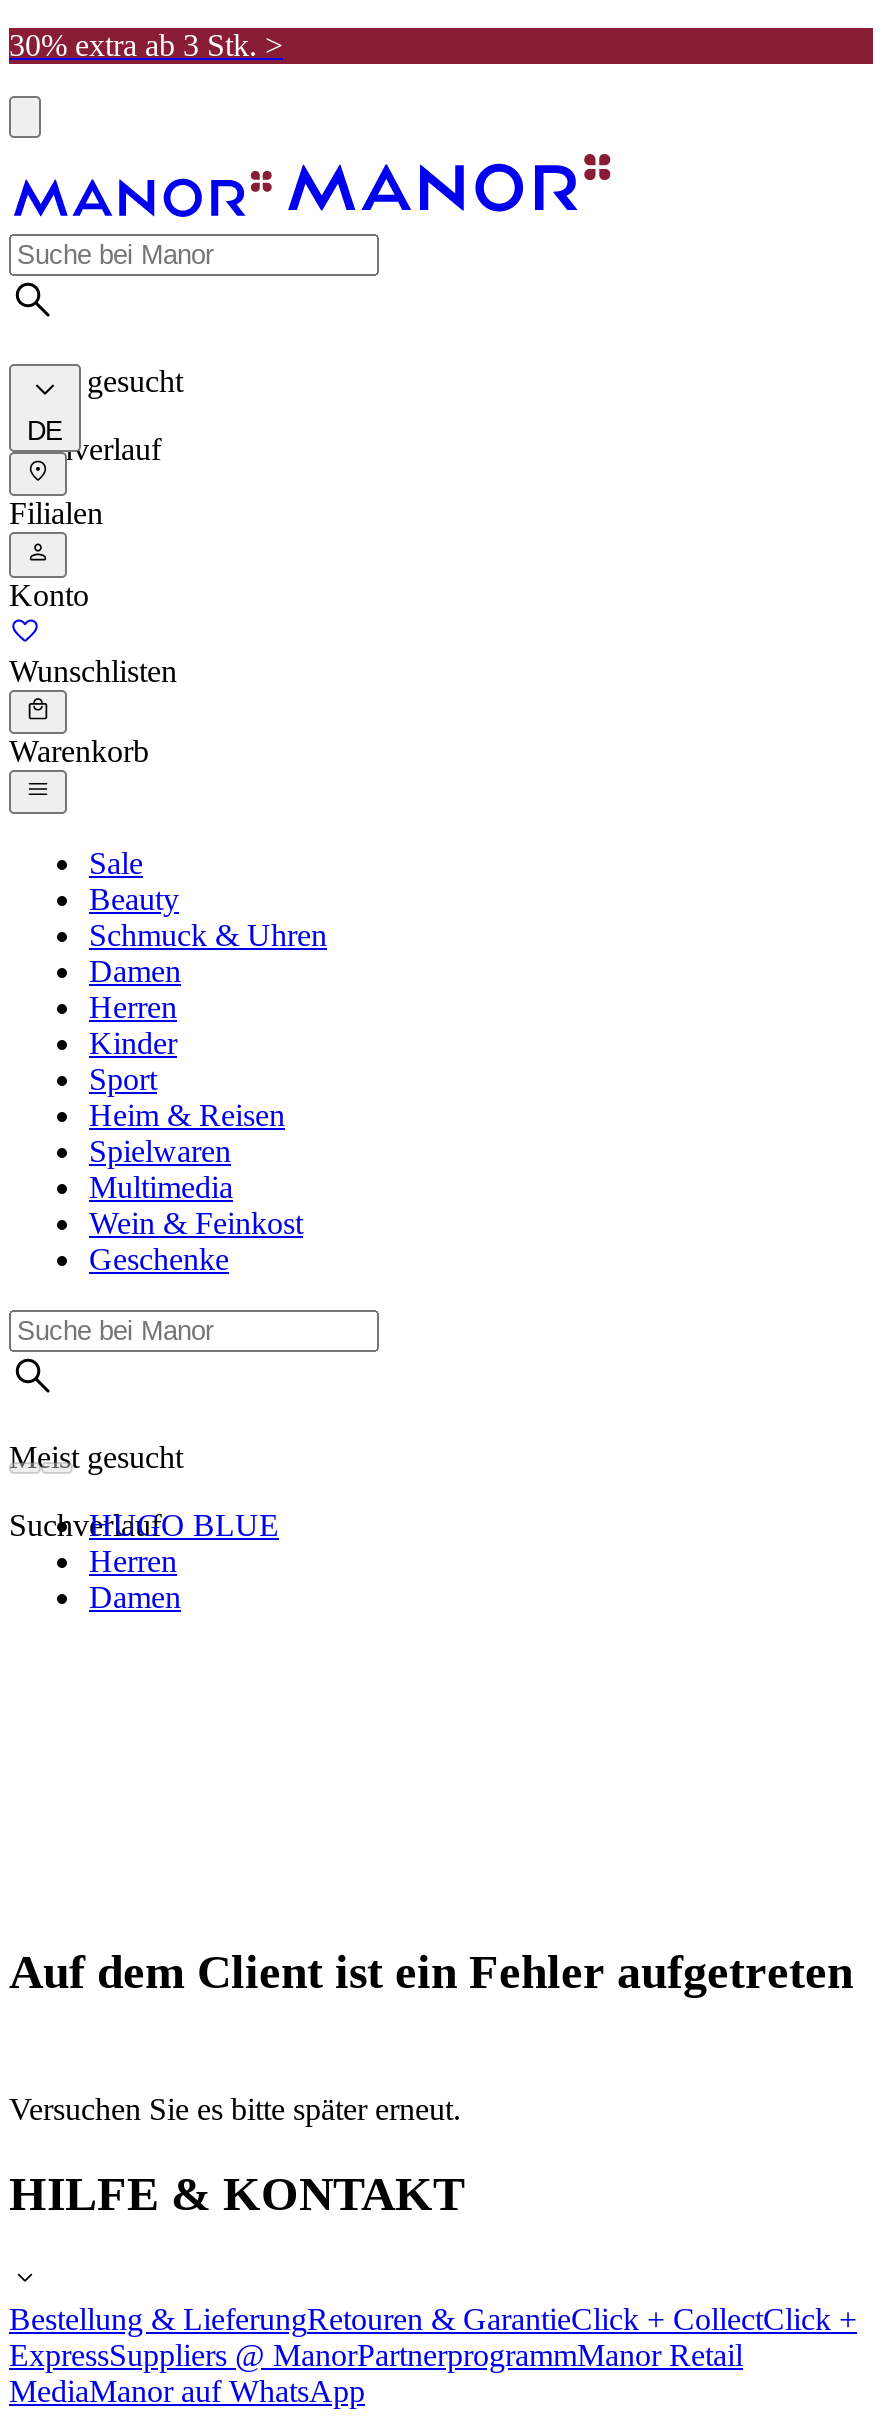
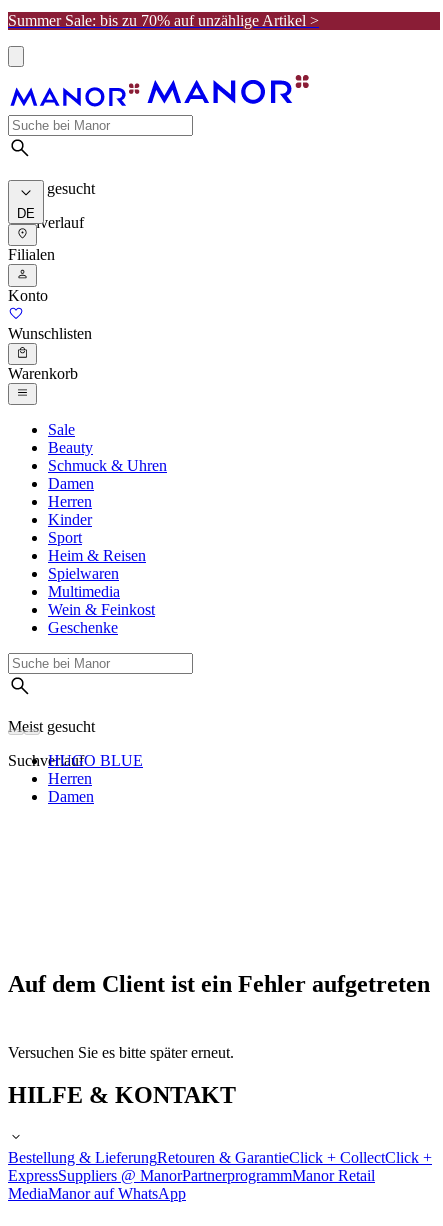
- 30% extra ab 3 Stk. >
+ Summer Sale: bis zu 70% auf unzählige Artikel >
